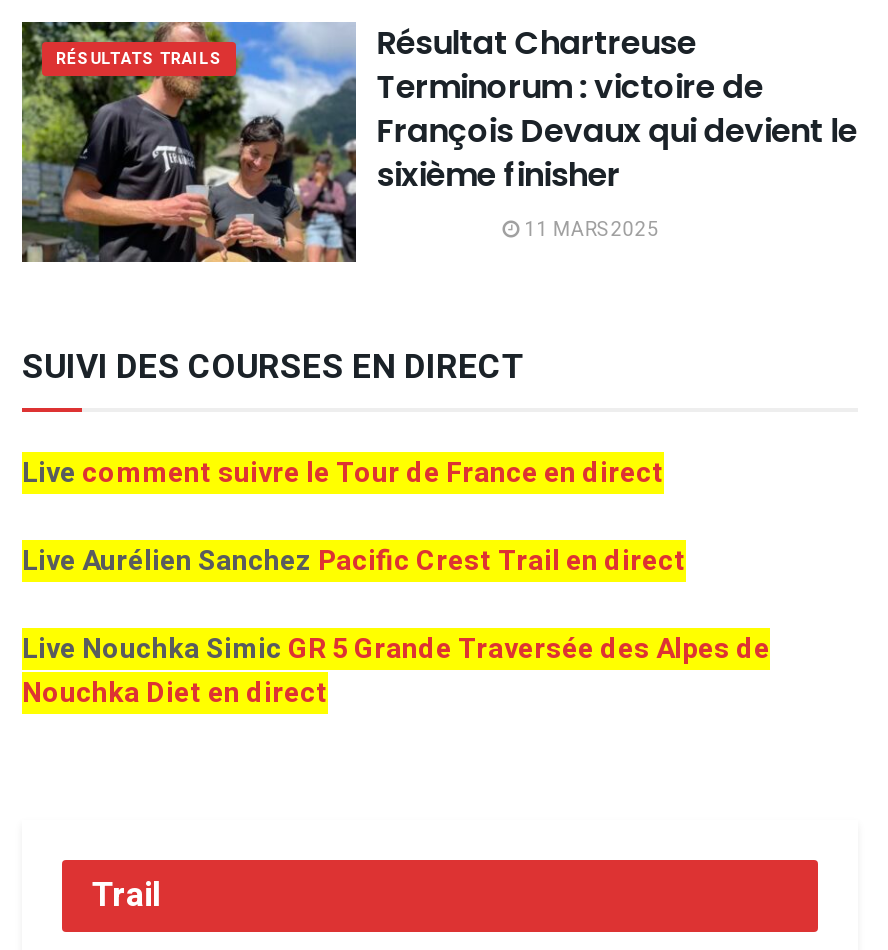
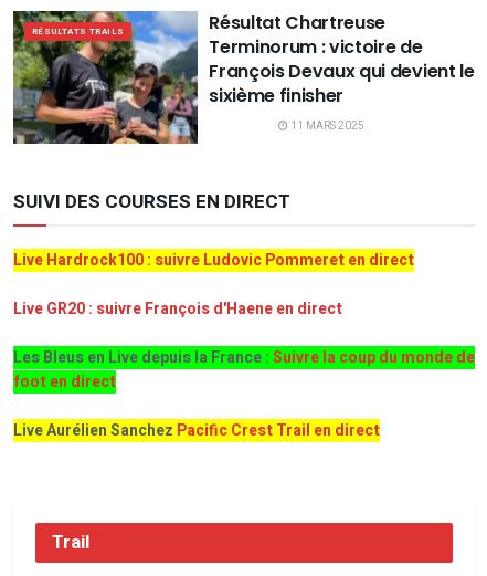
- Live comment suivre le Tour de France en direct
+ Live Hardrock100 : suivre Ludovic Pommeret en direct
+ Live GR20 : suivre François d'Haene en direct
+ Les Bleus en Live depuis la France :Suivre la coup du monde de
+ foot en direct

moved down: Live Aurélien Sanchez Pacific Crest Trail en direct

- Live Nouchka Simic GR 5 Grande Traversée des Alpes de
- Nouchka Diet en direct
